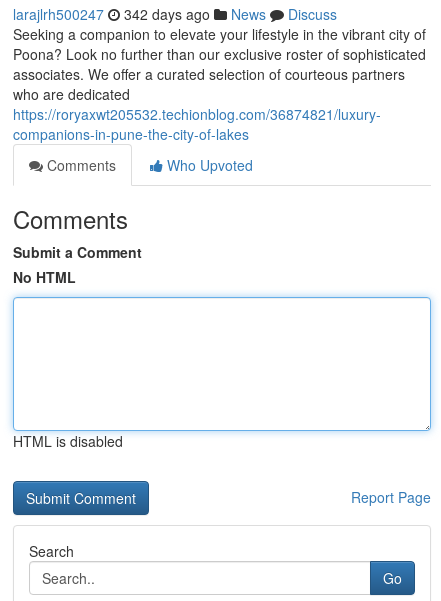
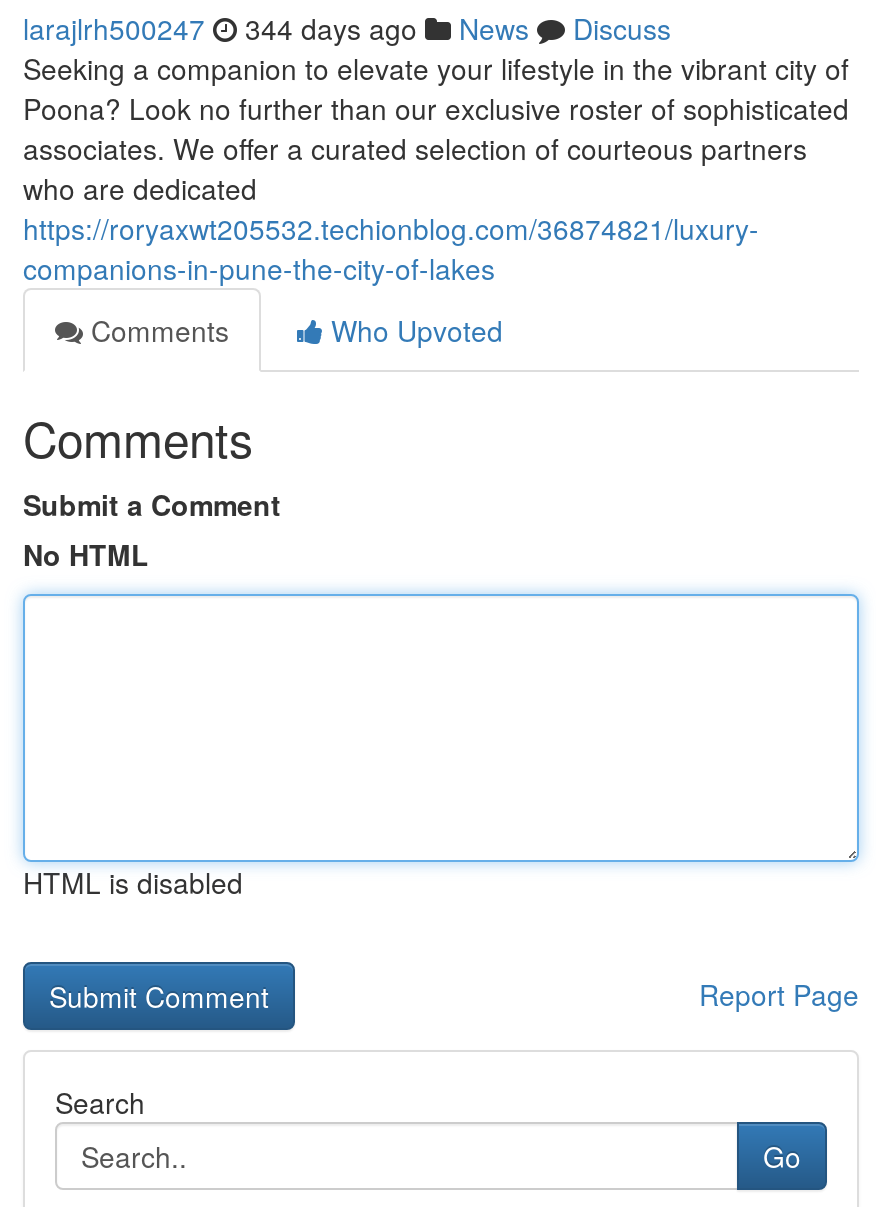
- larajlrh500247 342 days ago News Discuss
+ larajlrh500247 344 days ago News Discuss
